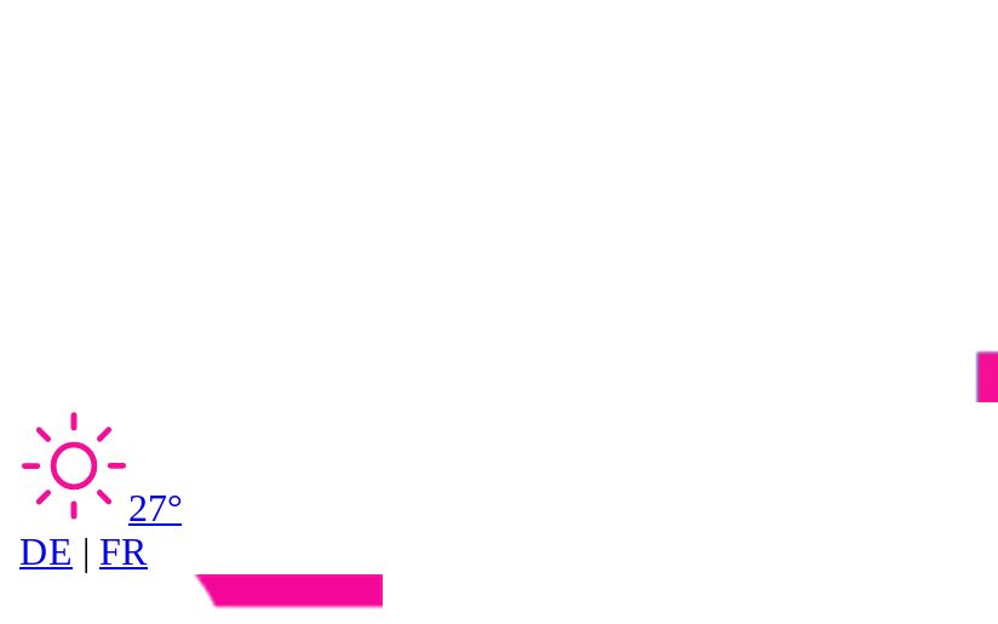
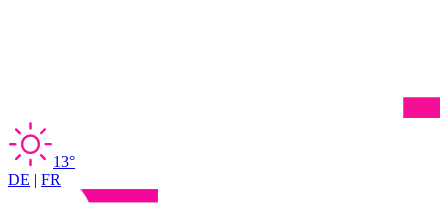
- 27°
+ 13°
